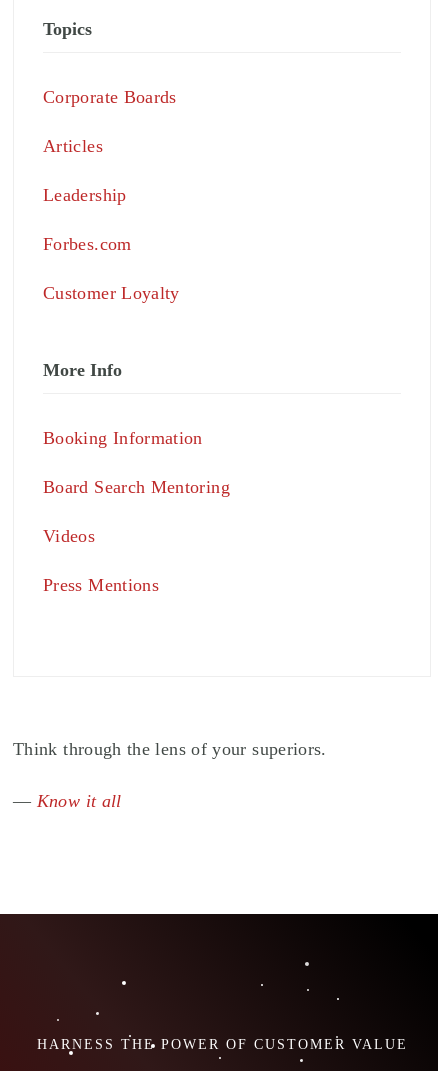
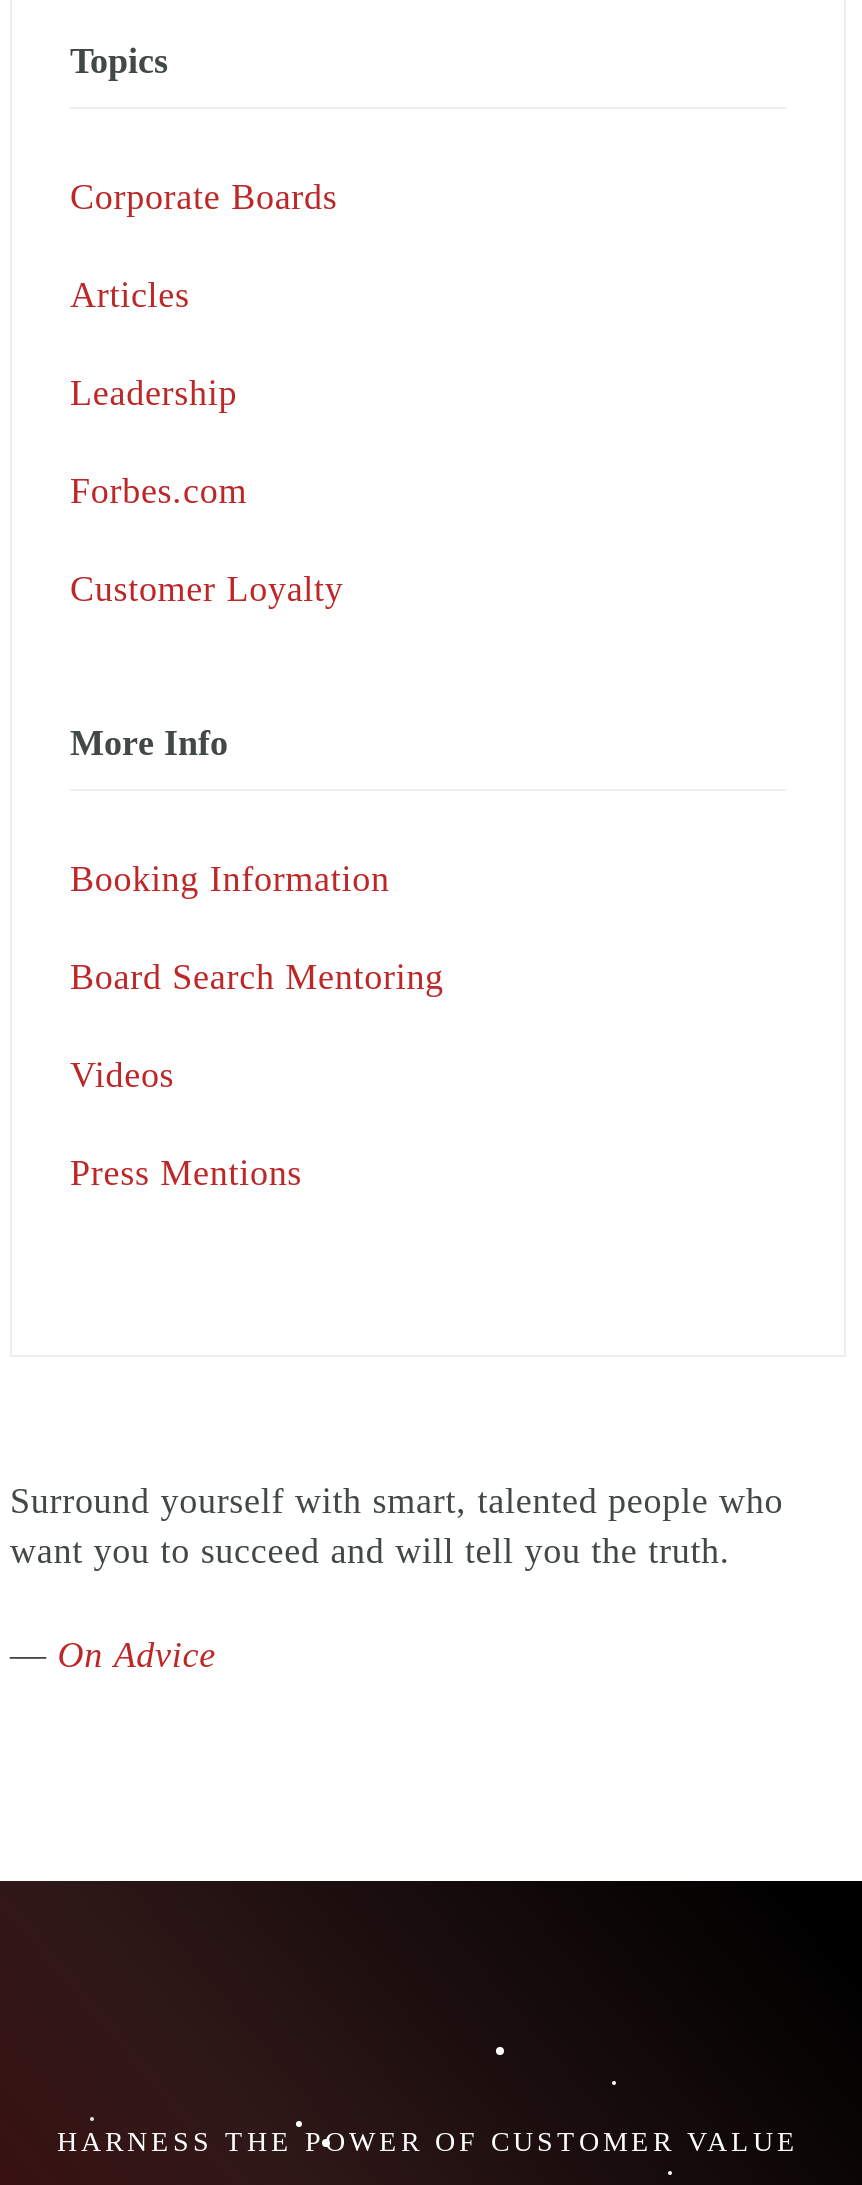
- Think through the lens of your superiors.
+ Surround yourself with smart, talented people who
+ want you to succeed and will tell you the truth.

- — Know it all
+ — On Advice
